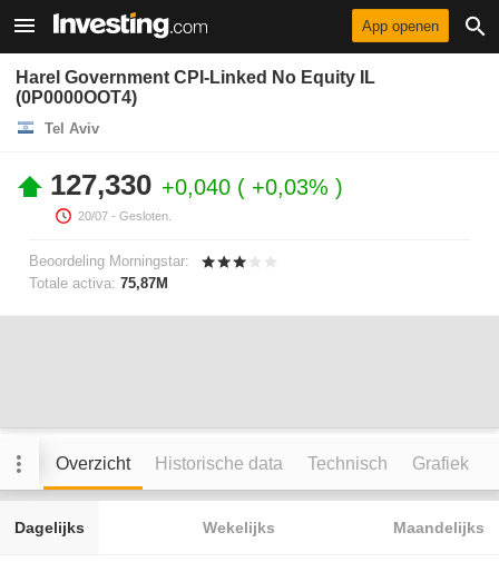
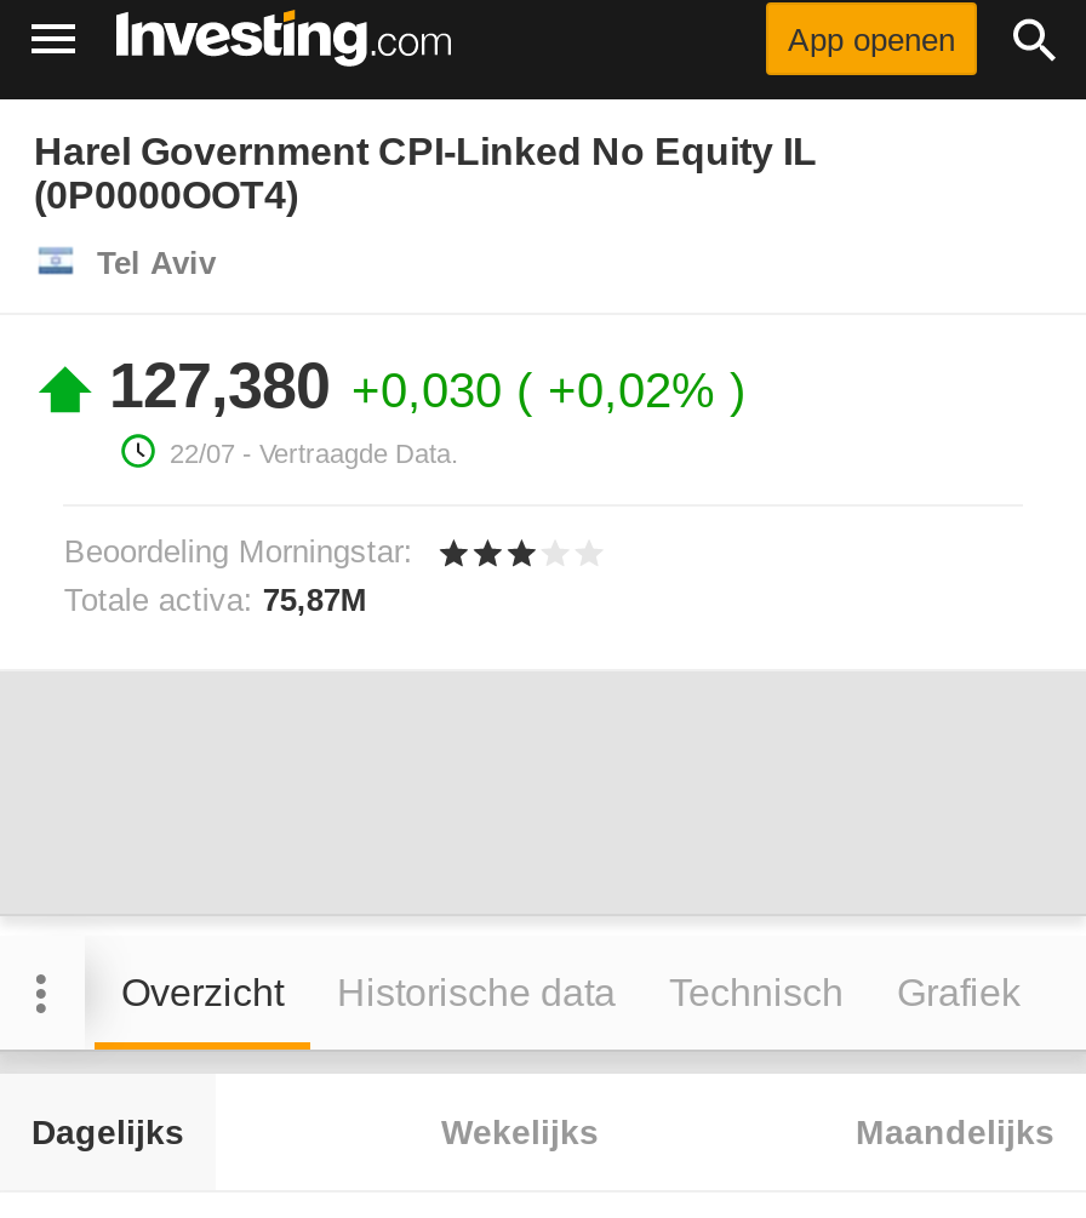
- 127,330 +0,040 +0,03%
- 20/07 - Gesloten.
+ 127,380 +0,030 +0,02%
+ 22/07 - Vertraagde Data.
